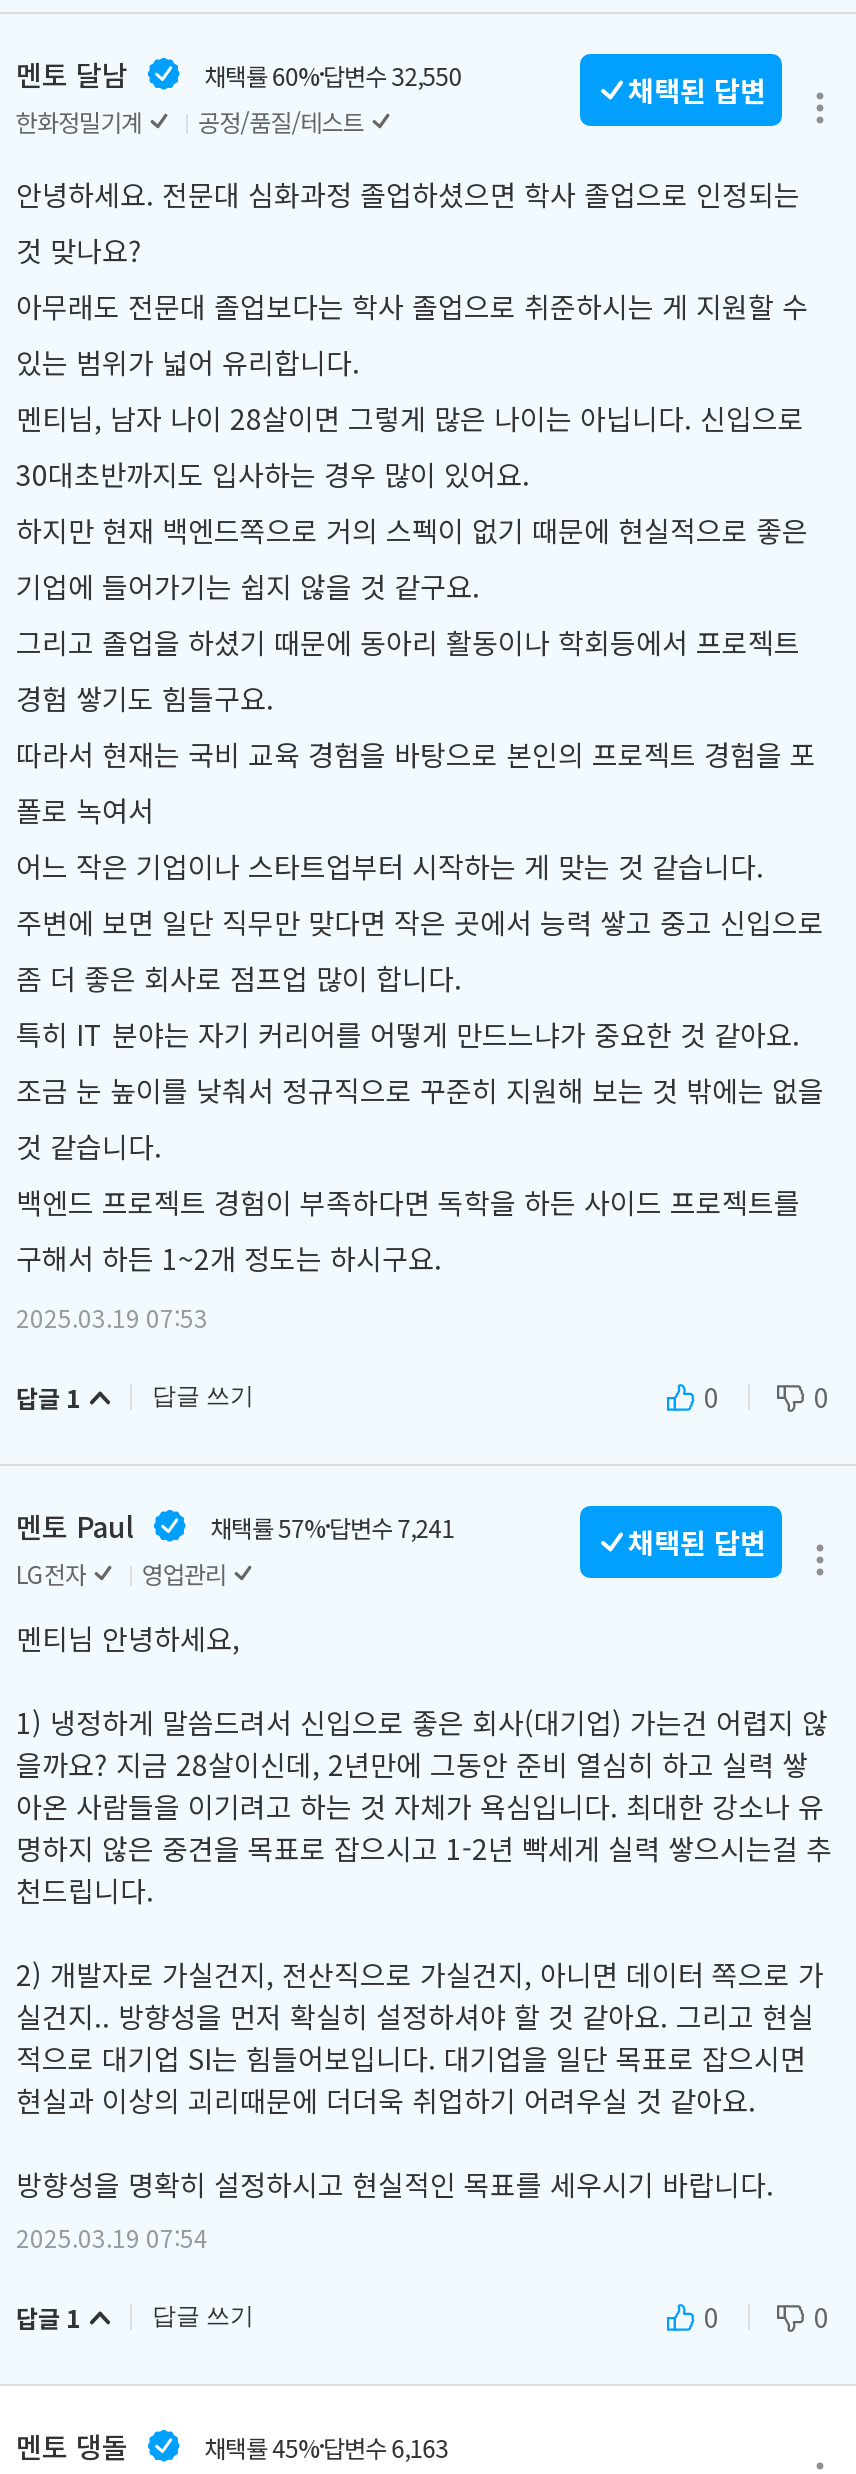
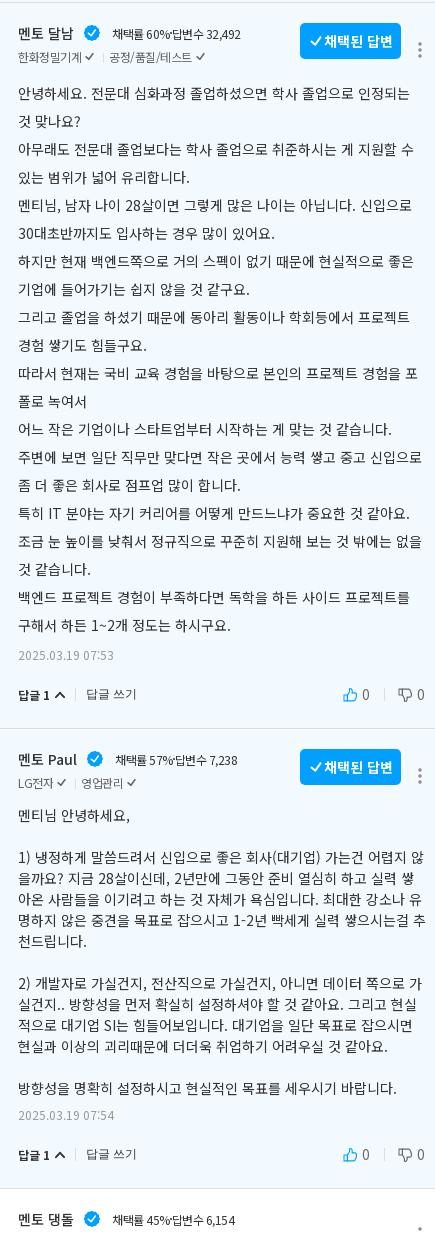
- 채택률 60% 답변수 32,550
+ 채택률 60% 답변수 32,492

- 채택률 57% 답변수 7,241
+ 채택률 57% 답변수 7,238

- 채택률 45% 답변수 6,163
+ 채택률 45% 답변수 6,154
